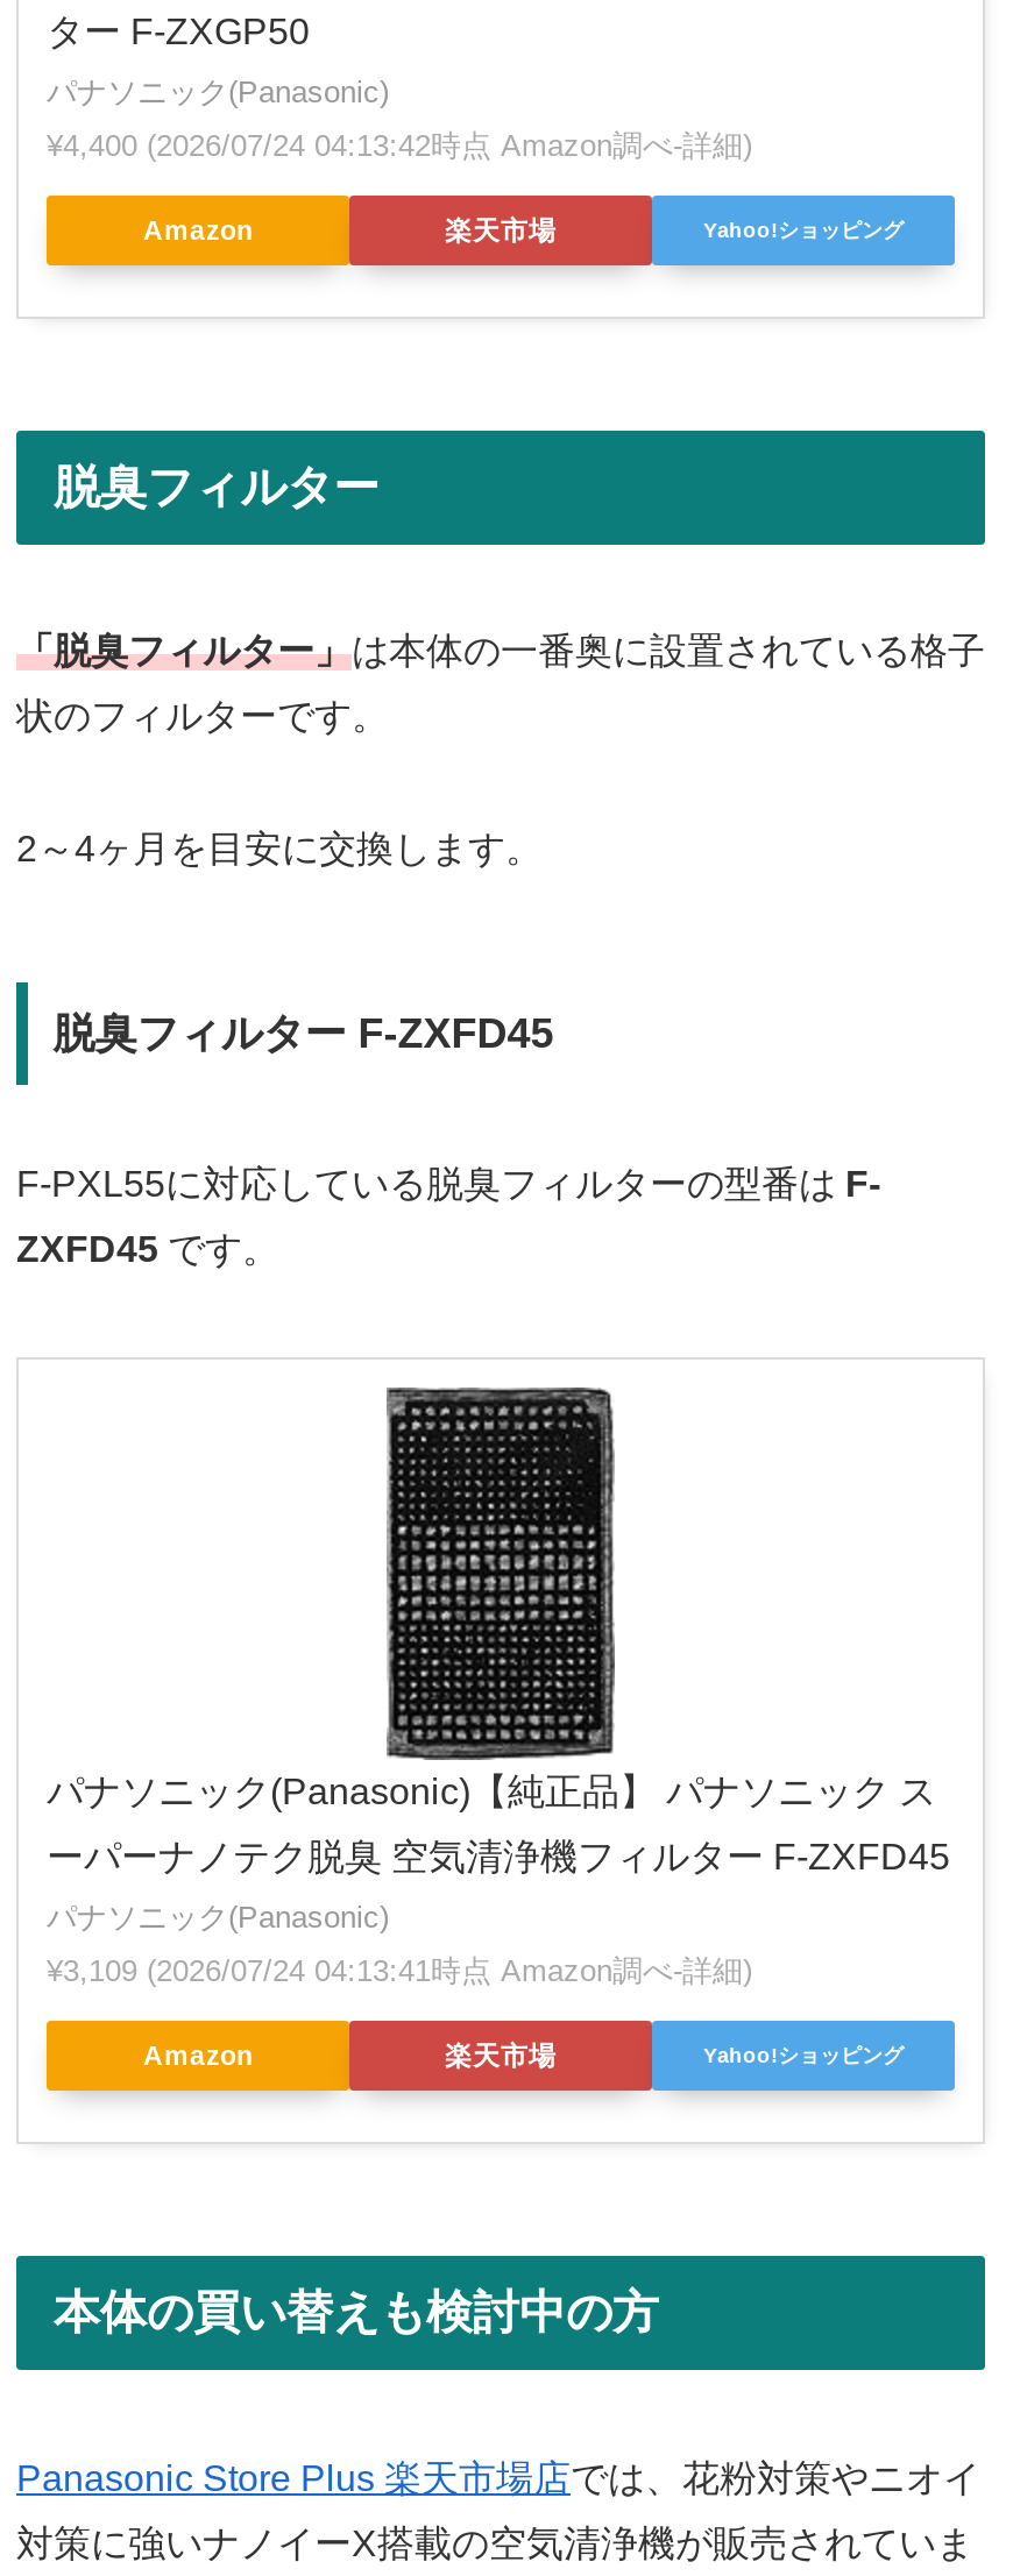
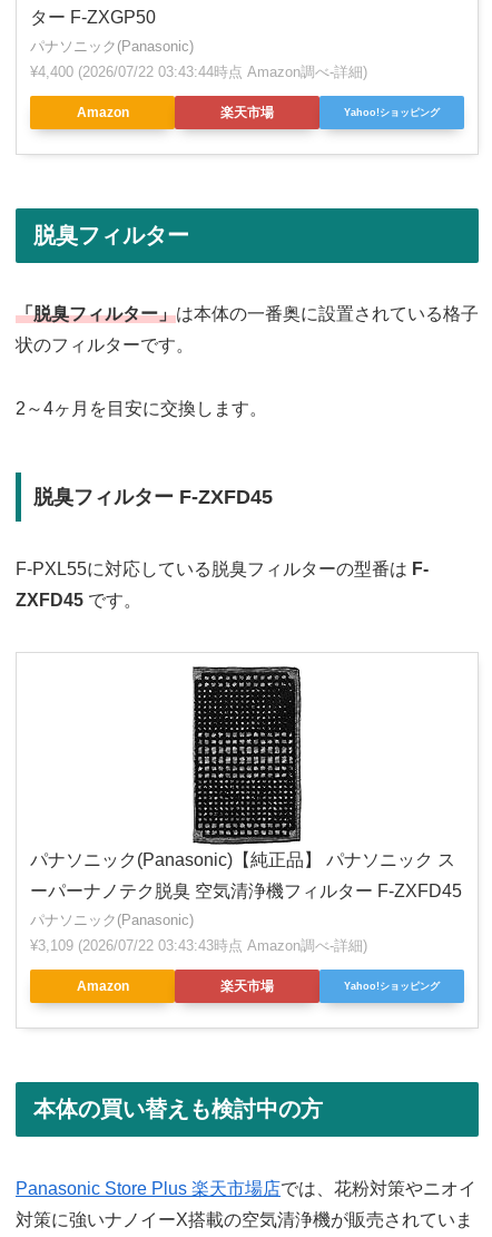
- ¥4,400 (2026/07/24 04:13:42時点 Amazon調べ-詳細)
+ ¥4,400 (2026/07/22 03:43:44時点 Amazon調べ-詳細)

- ¥3,109 (2026/07/24 04:13:41時点 Amazon調べ-詳細)
+ ¥3,109 (2026/07/22 03:43:43時点 Amazon調べ-詳細)
